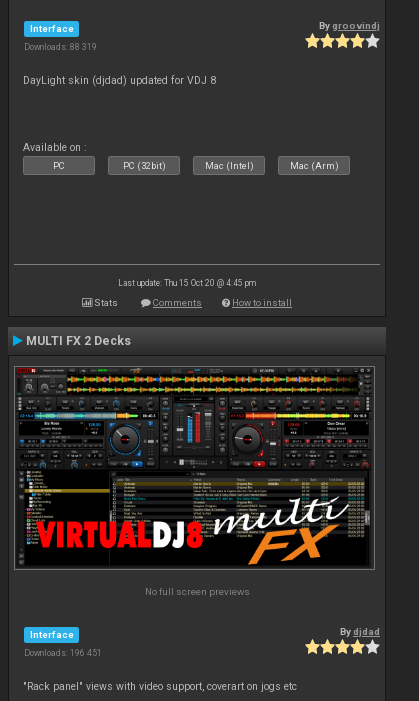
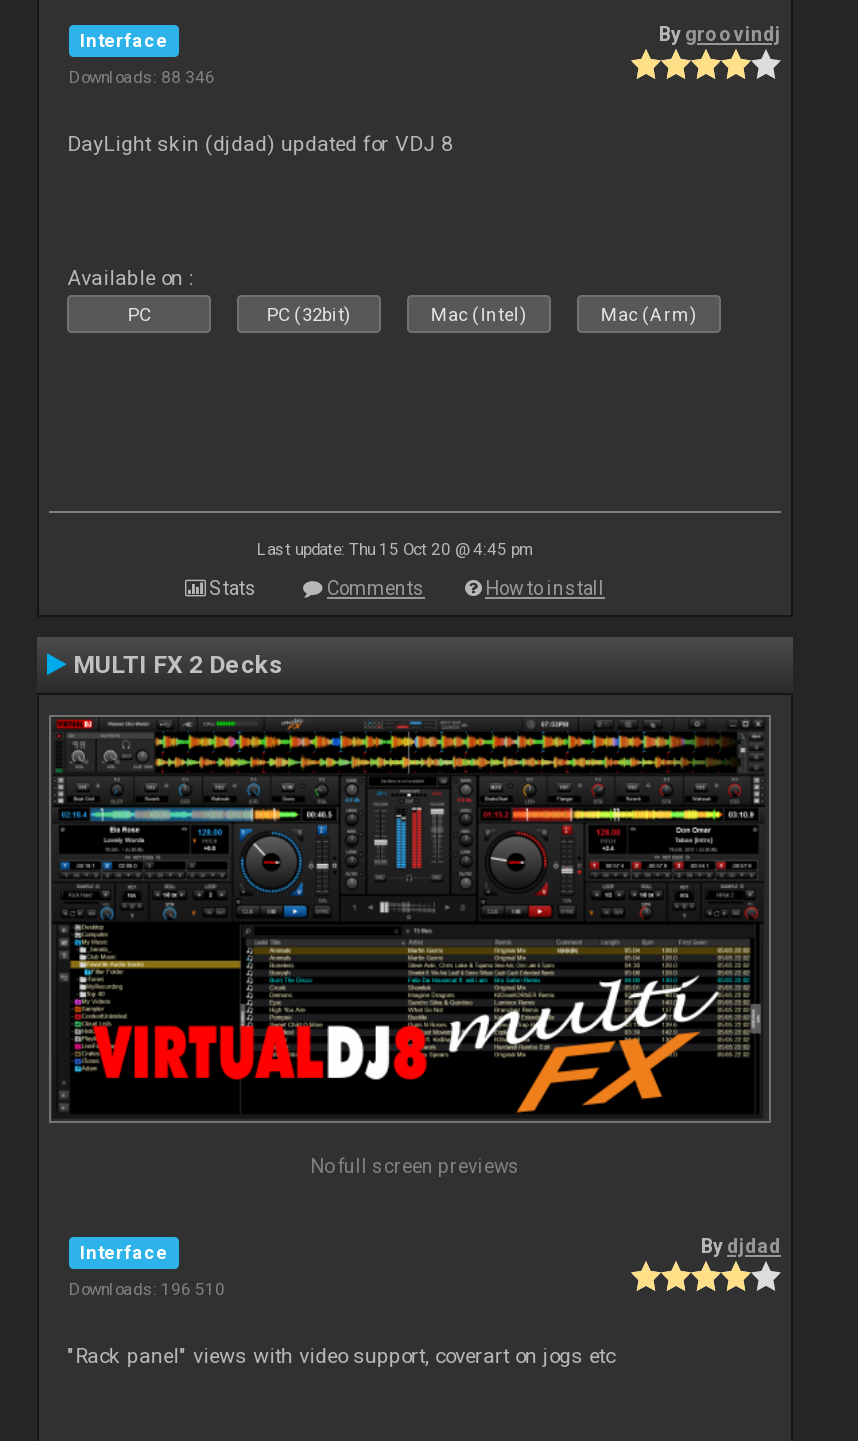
- Downloads: 88 319
+ Downloads: 88 346

- Downloads: 196 451
+ Downloads: 196 510
